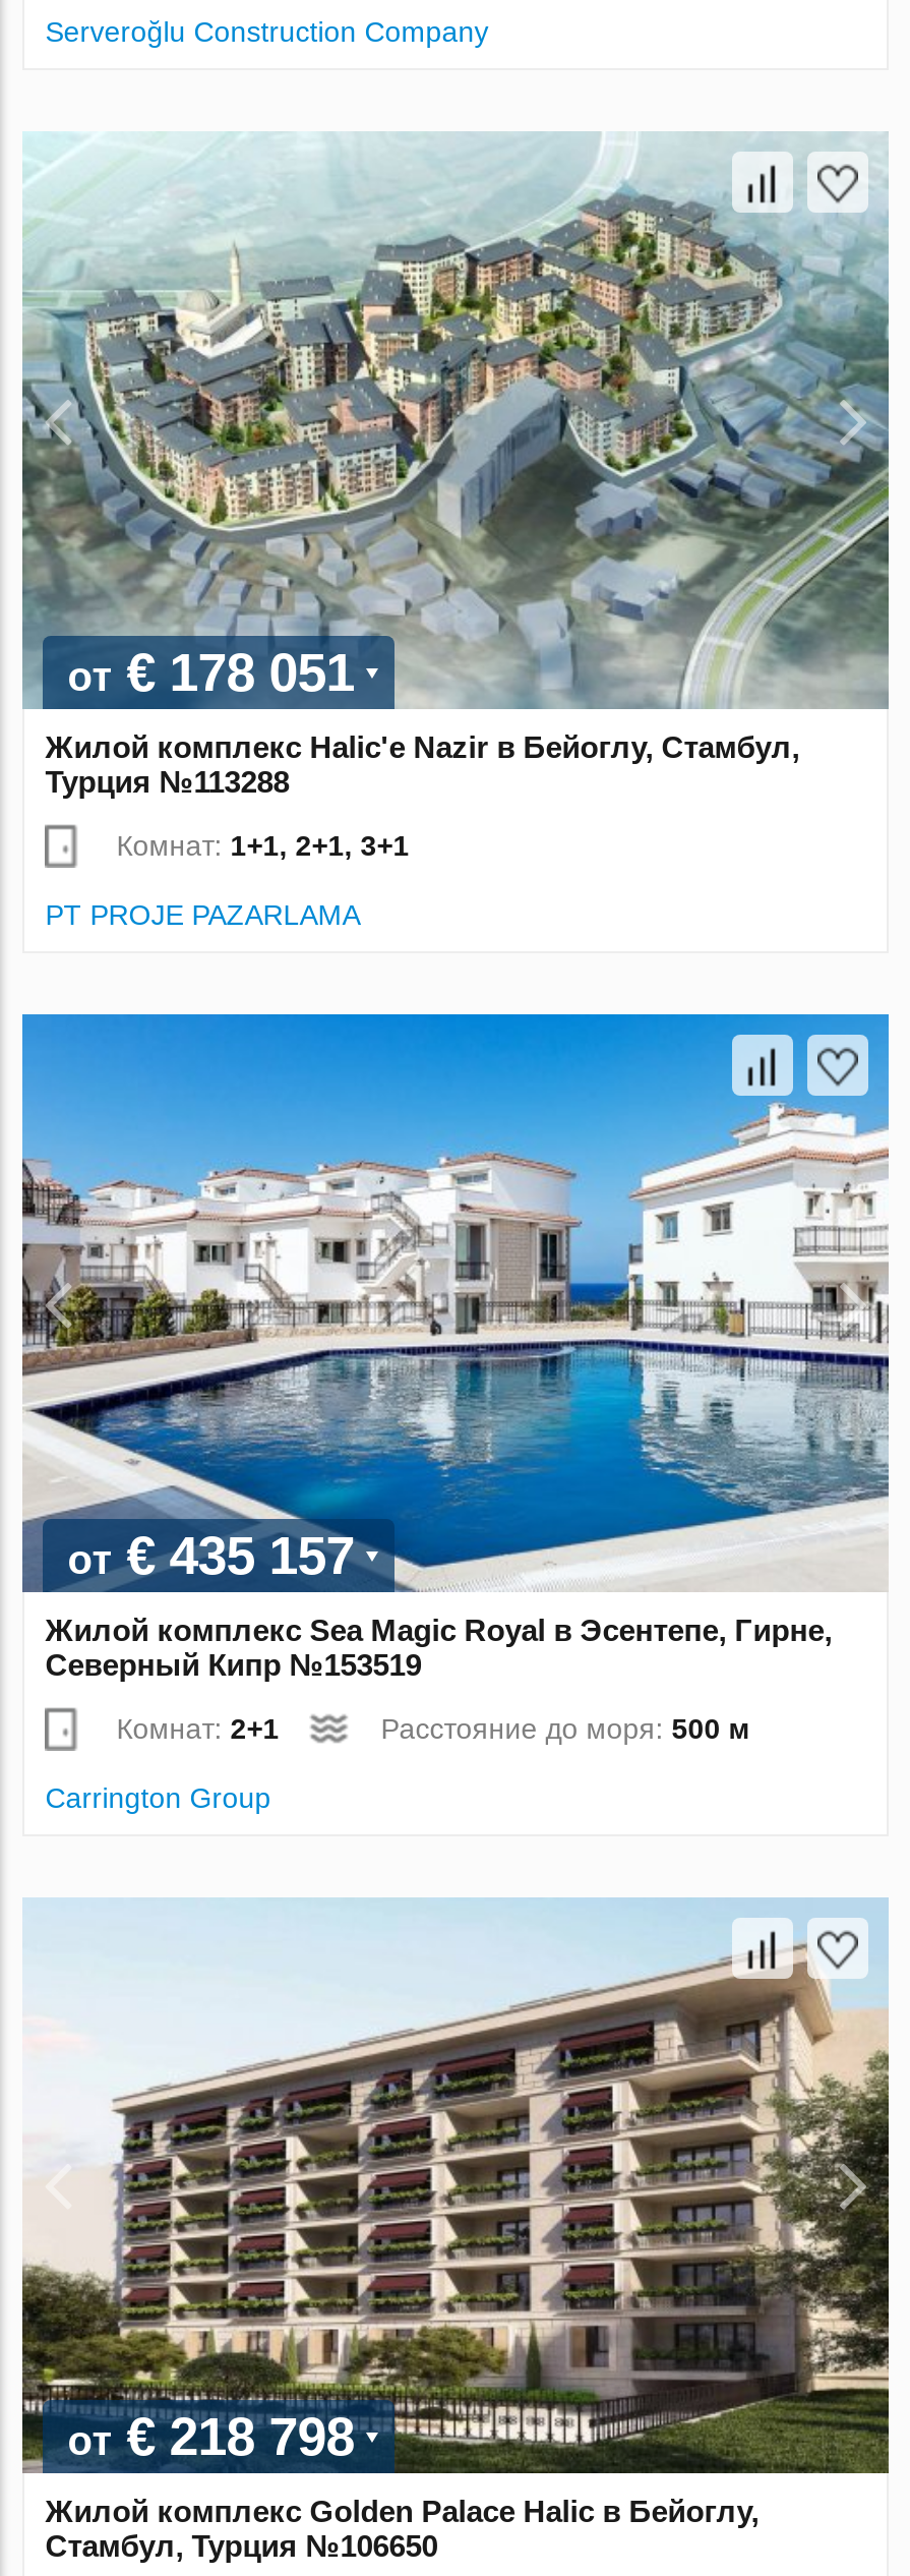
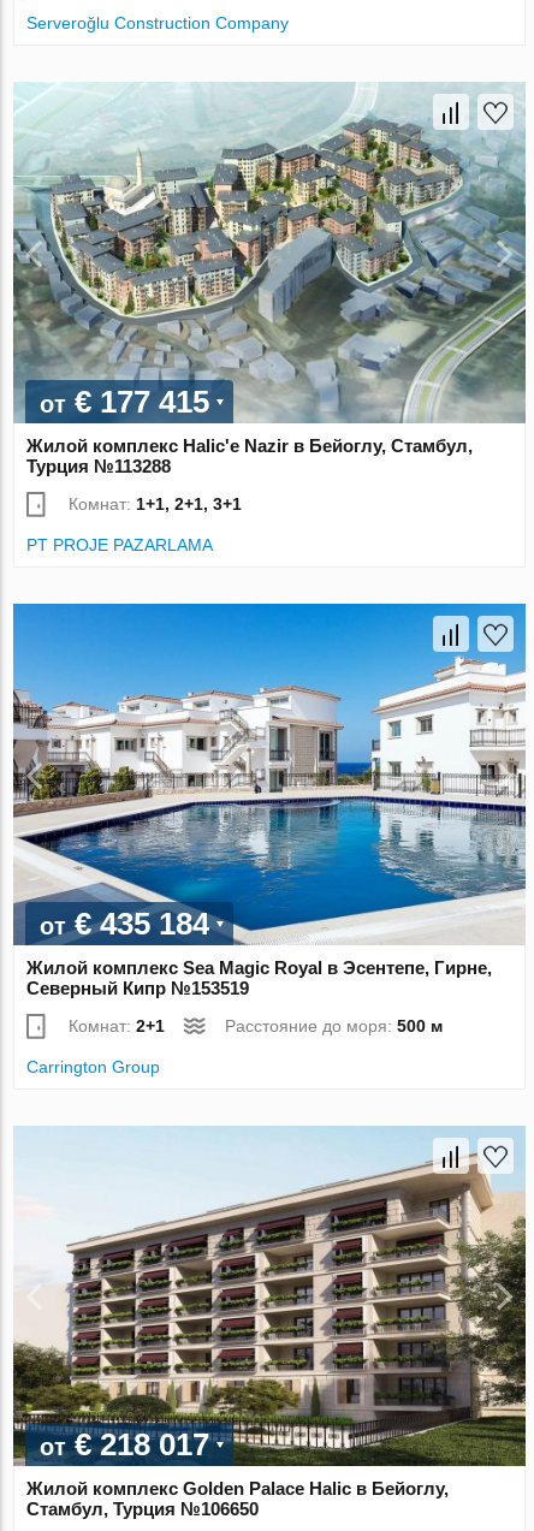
- от € 178 051
+ от € 177 415

- от € 435 157
+ от € 435 184

- от € 218 798
+ от € 218 017
